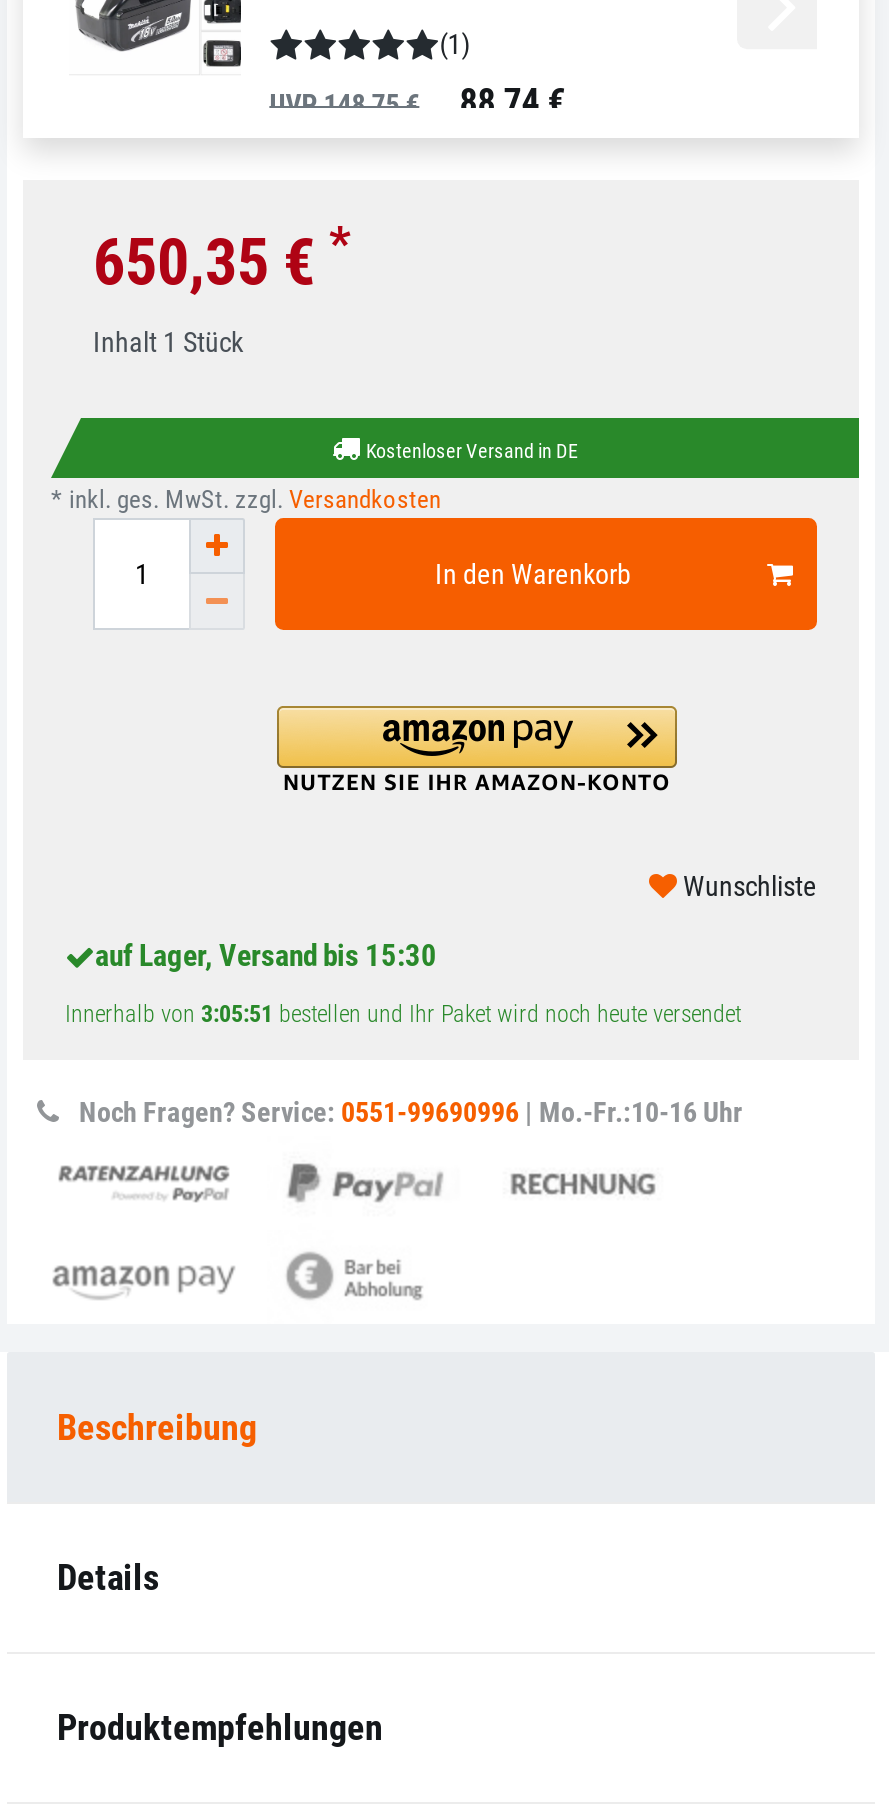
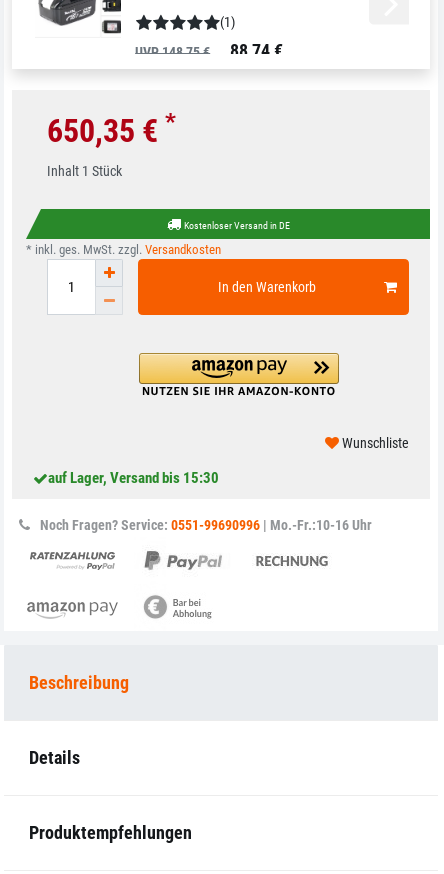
- Innerhalb von 3:05:51 bestellen und Ihr Paket wird noch heute versendet
